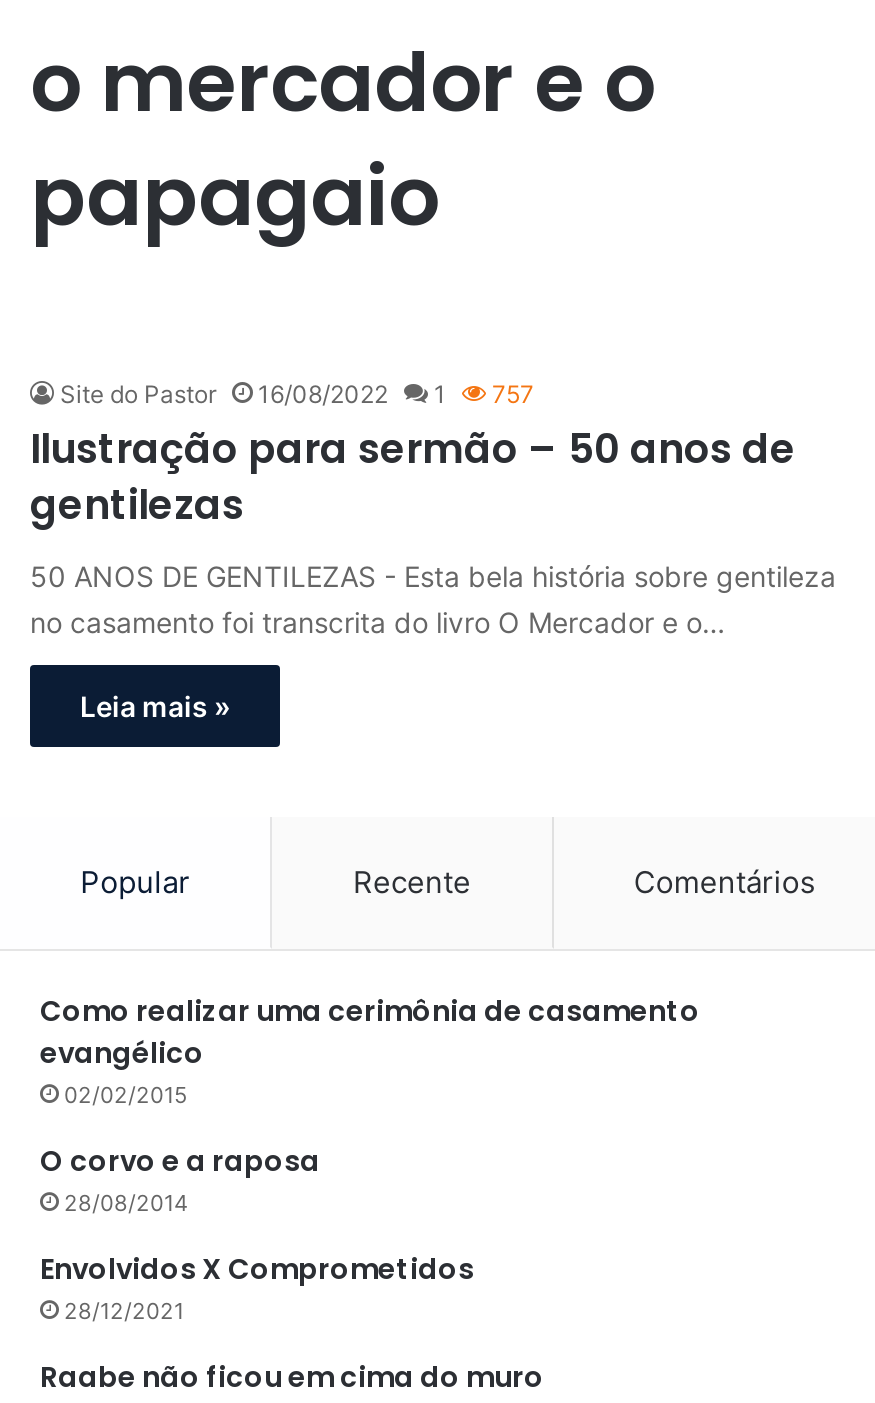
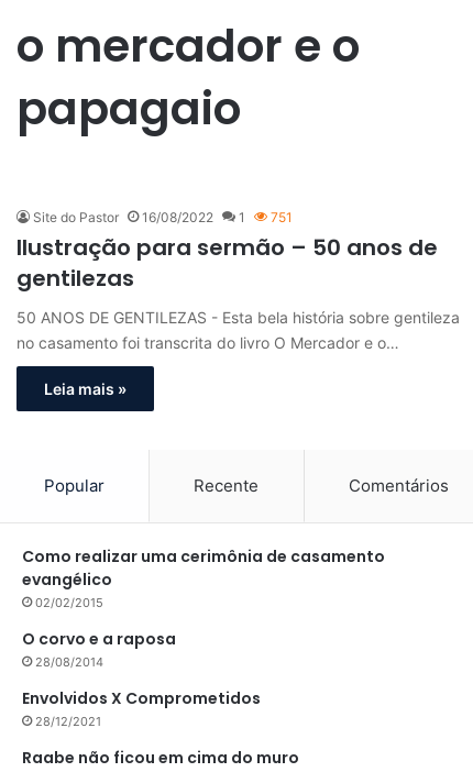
- Site do Pastor 16/08/2022 1 757
+ Site do Pastor 16/08/2022 1 751
